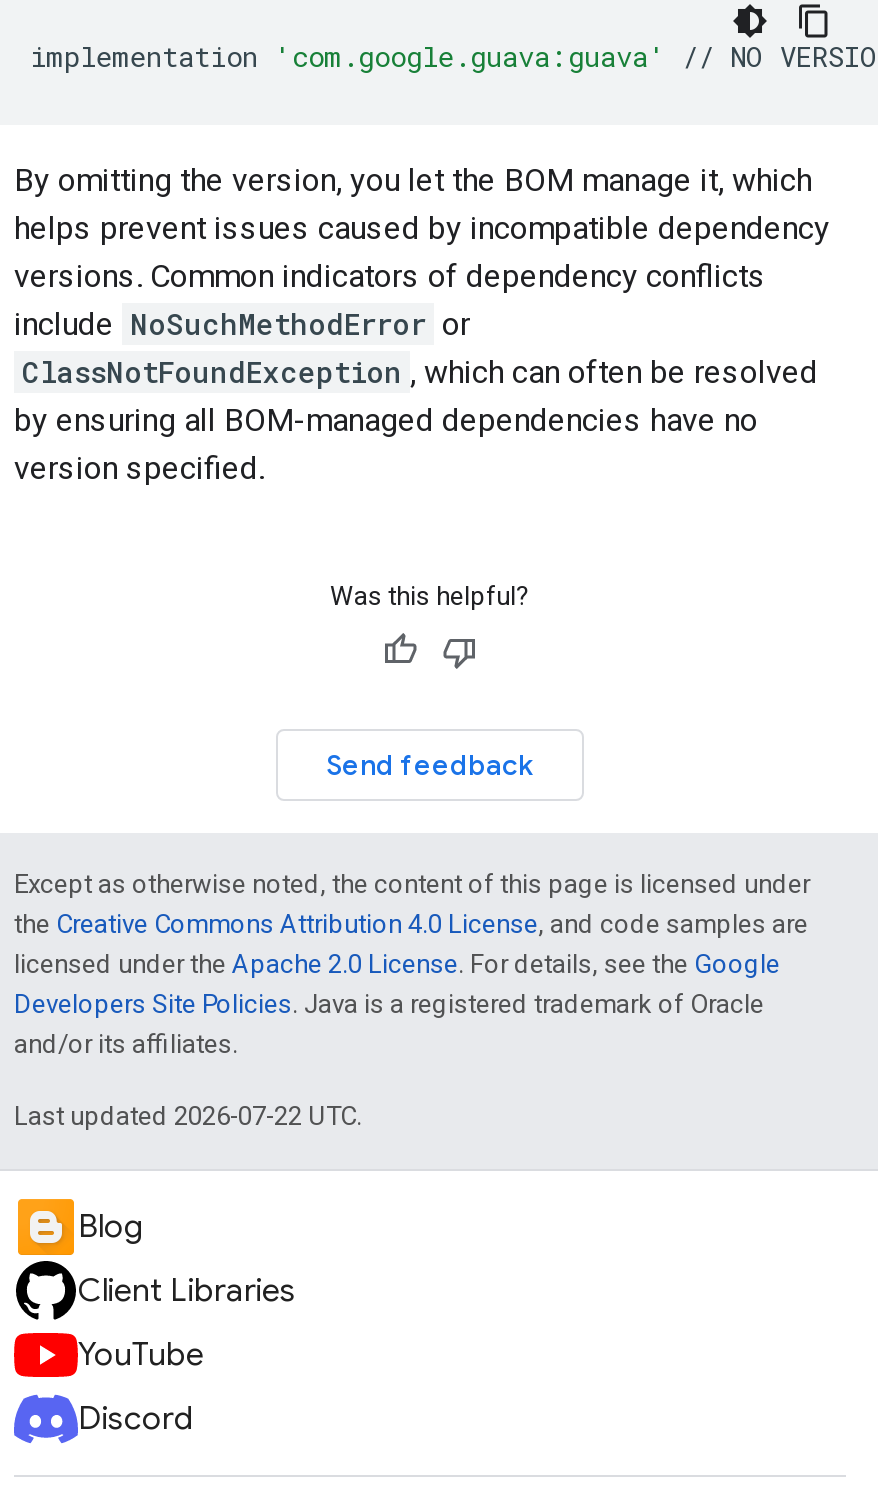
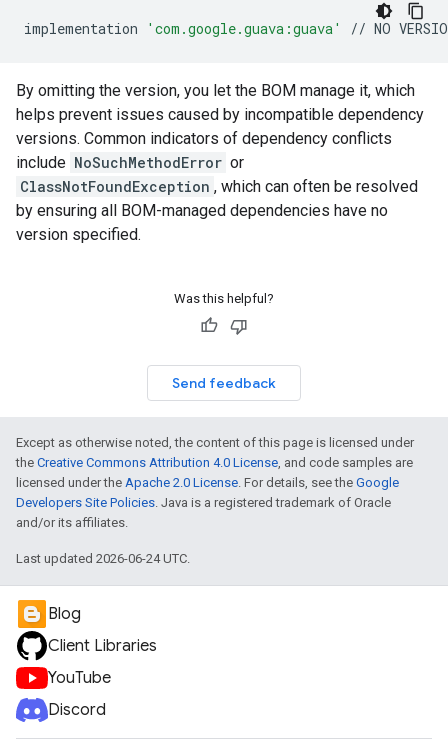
- Last updated 2026-07-22 UTC.
+ Last updated 2026-06-24 UTC.
